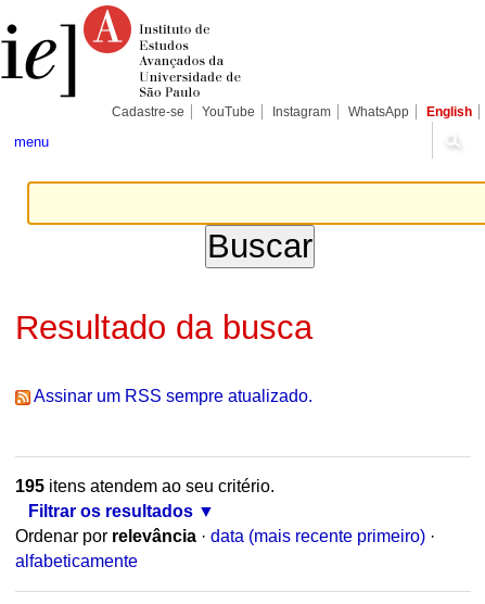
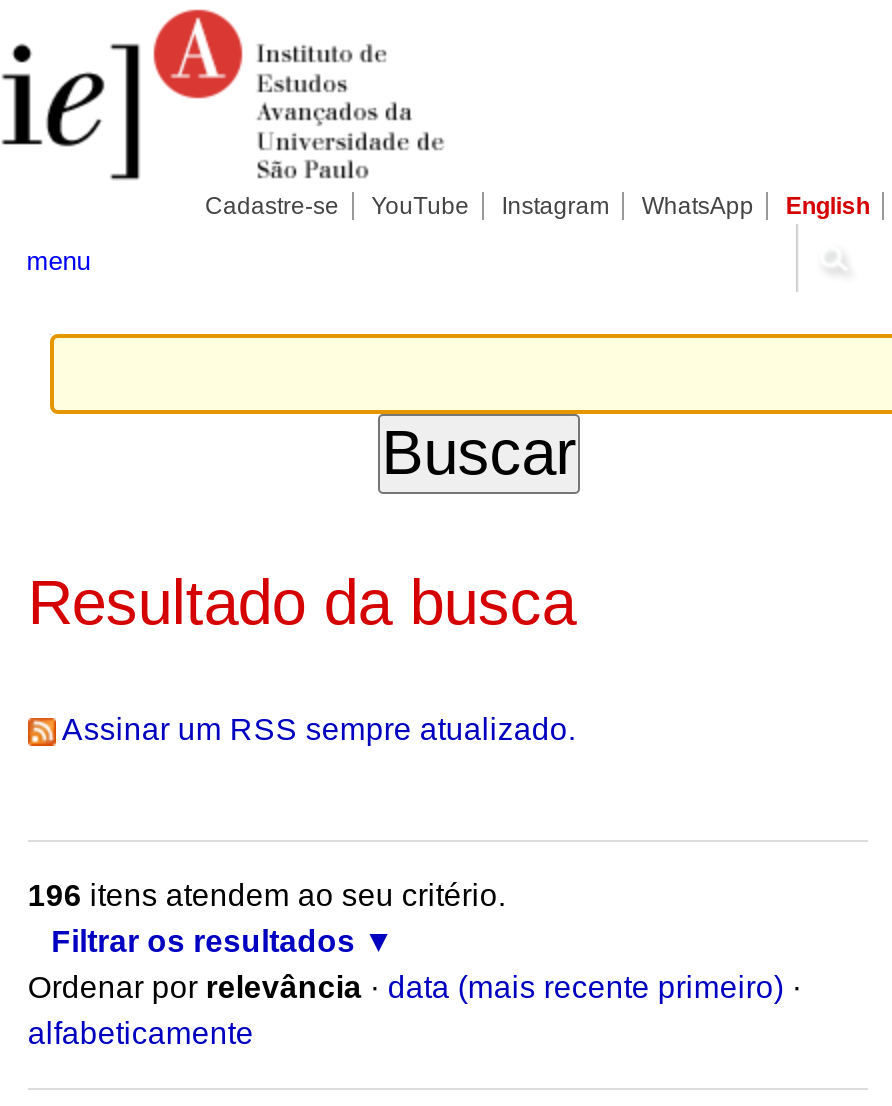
- 195 itens atendem ao seu critério.
+ 196 itens atendem ao seu critério.
